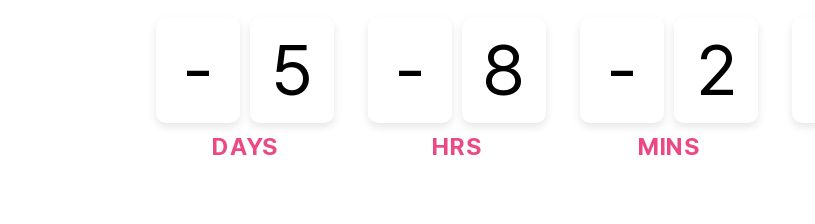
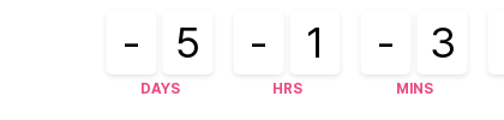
- 8
+ 1

- 2
+ 3
